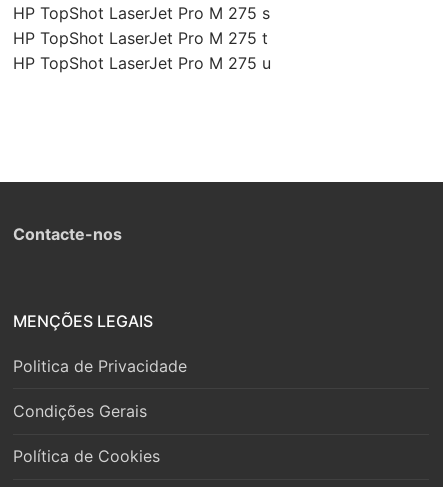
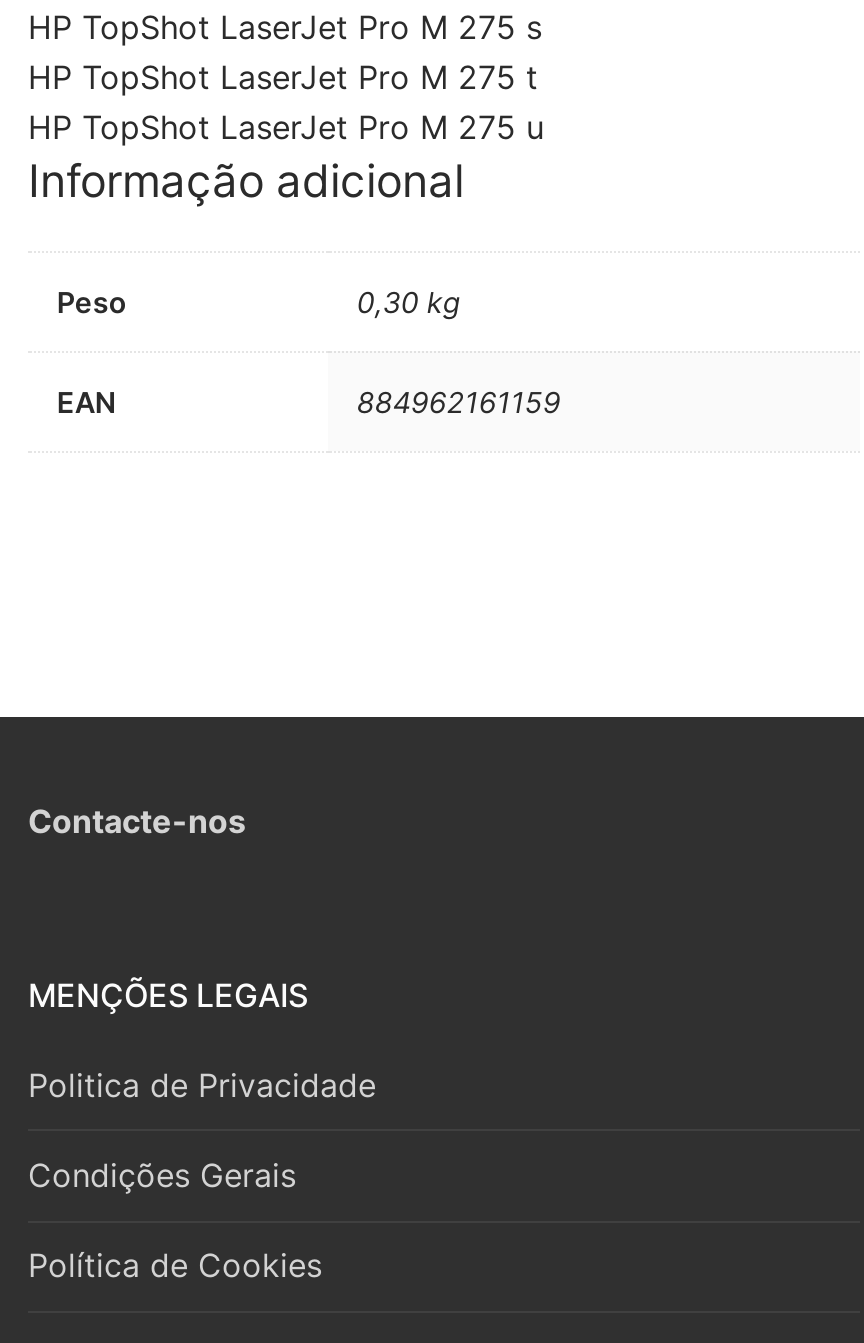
+ Informação adicional
+ Peso
+ 0,30 kg
+ EAN
+ 884962161159
